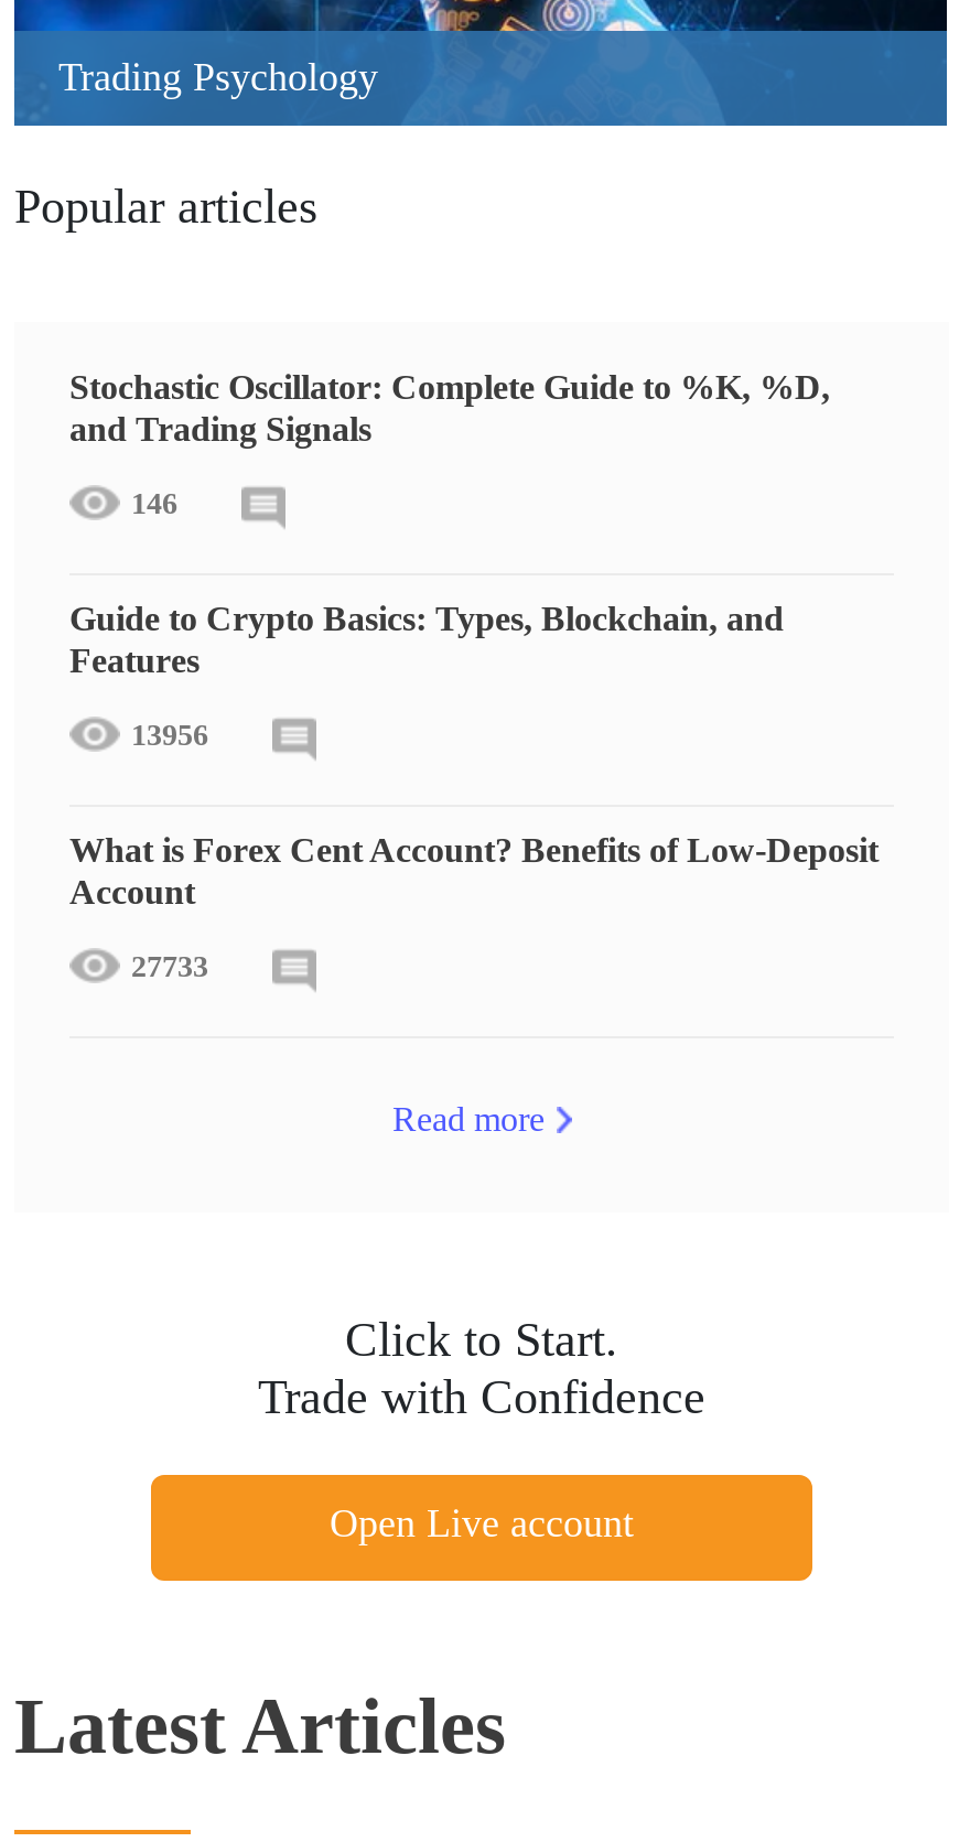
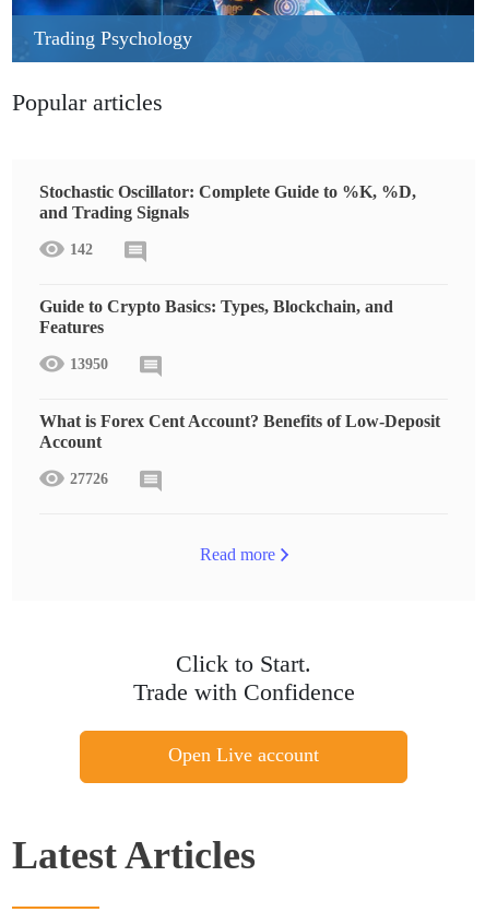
- 146
+ 142

- 13956
+ 13950

- 27733
+ 27726
